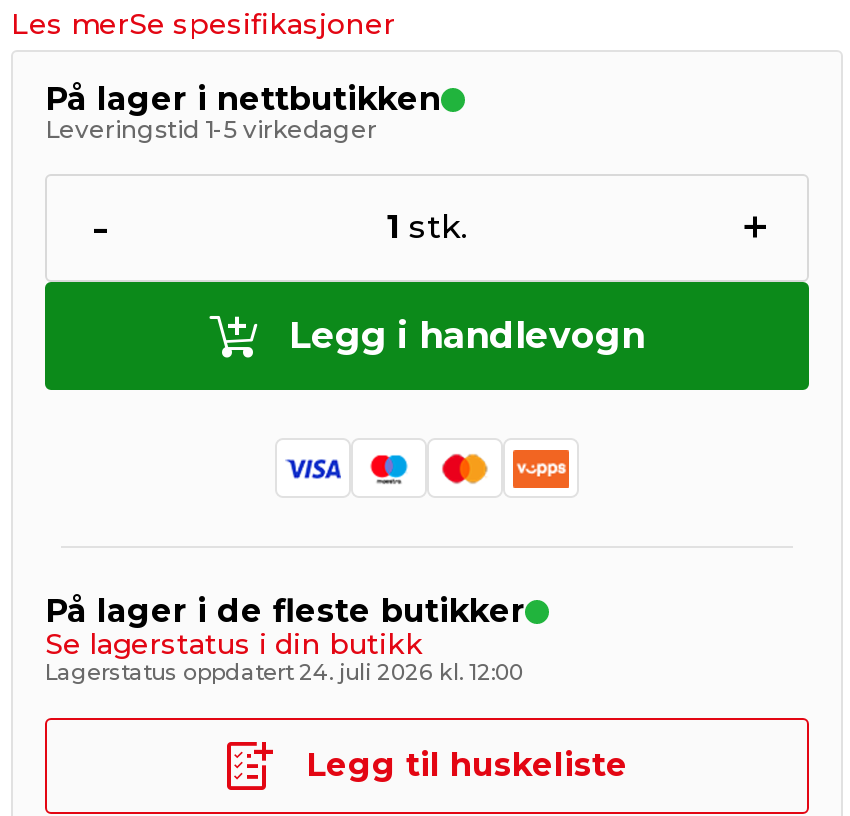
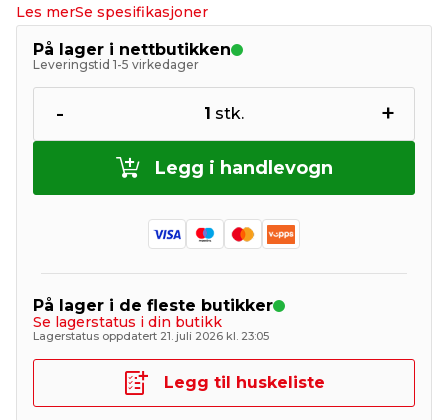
- Lagerstatus oppdatert 24. juli 2026 kl. 12:00
+ Lagerstatus oppdatert 21. juli 2026 kl. 23:05
